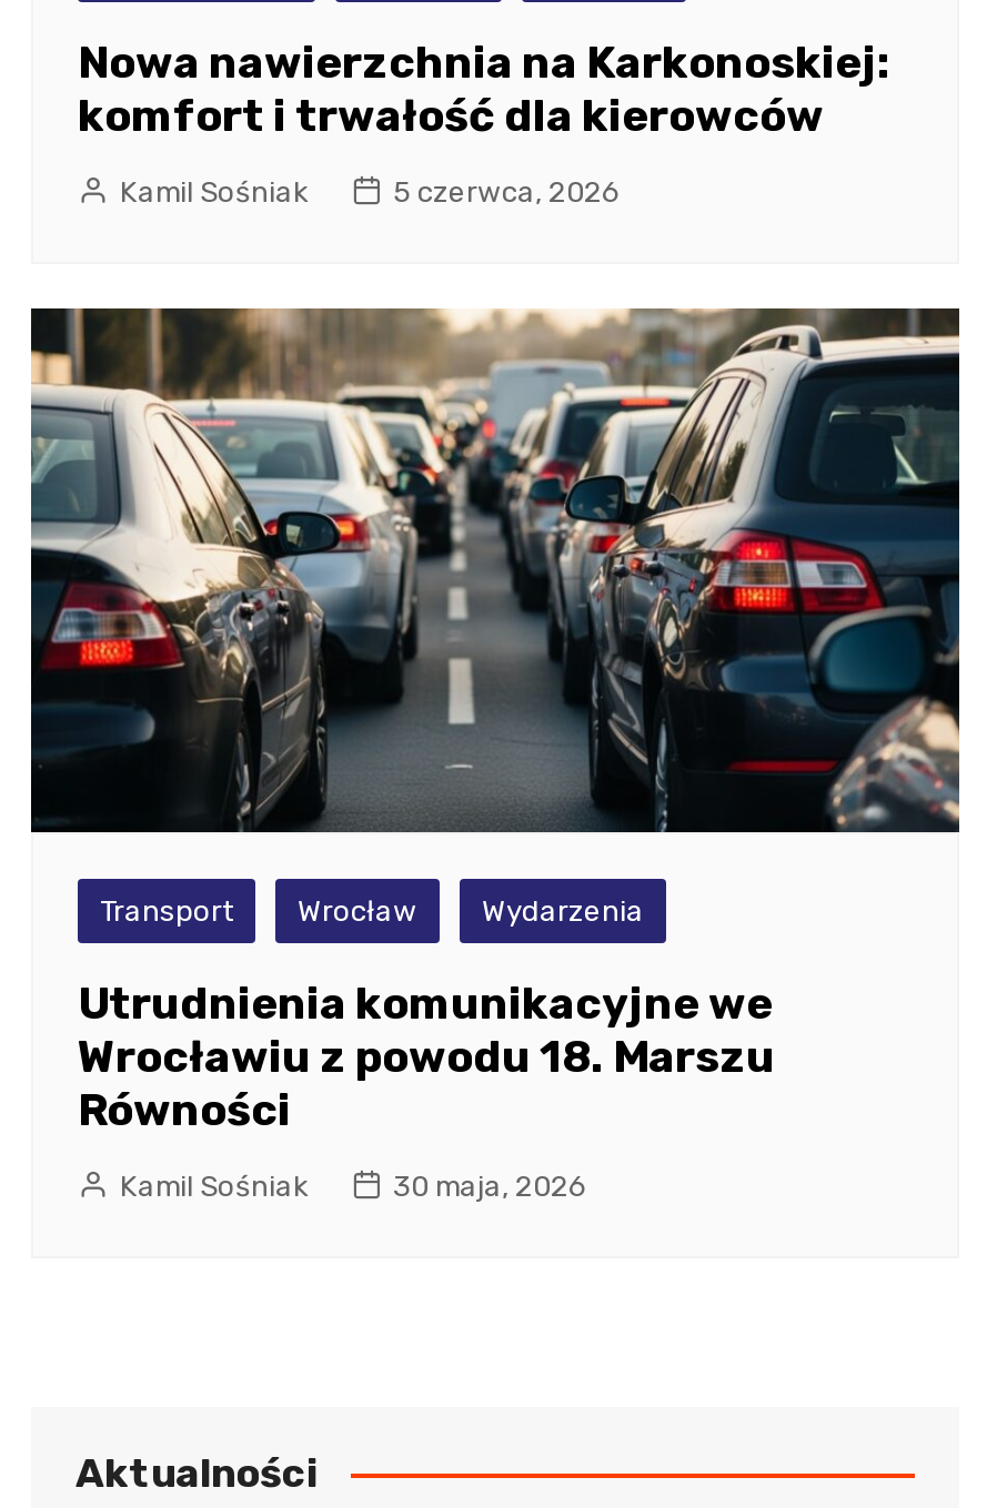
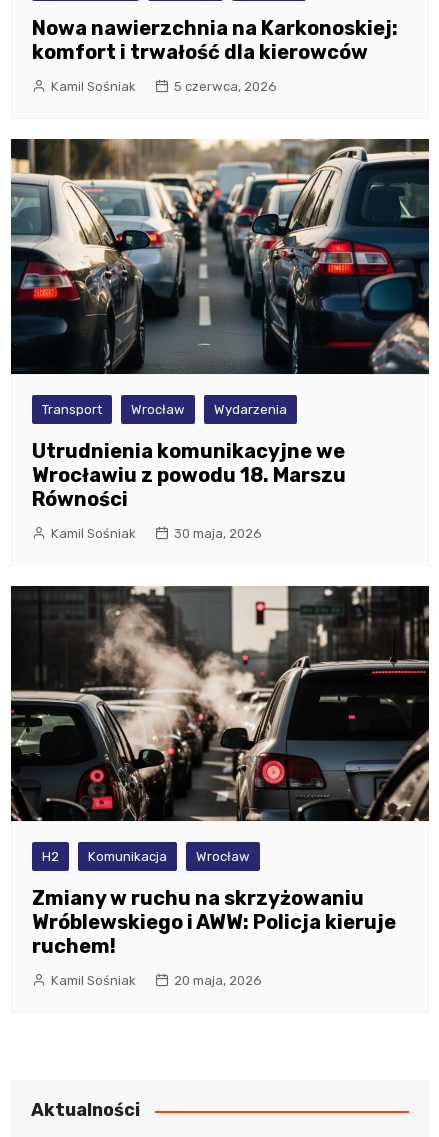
+ [image]
+ H2
+ Komunikacja
+ Wrocław
+ Zmiany w ruchu na skrzyżowaniu
+ Wróblewskiego i AWW: Policja kieruje
+ ruchem!
+ Kamil Sośniak
+ 20 maja, 2026
